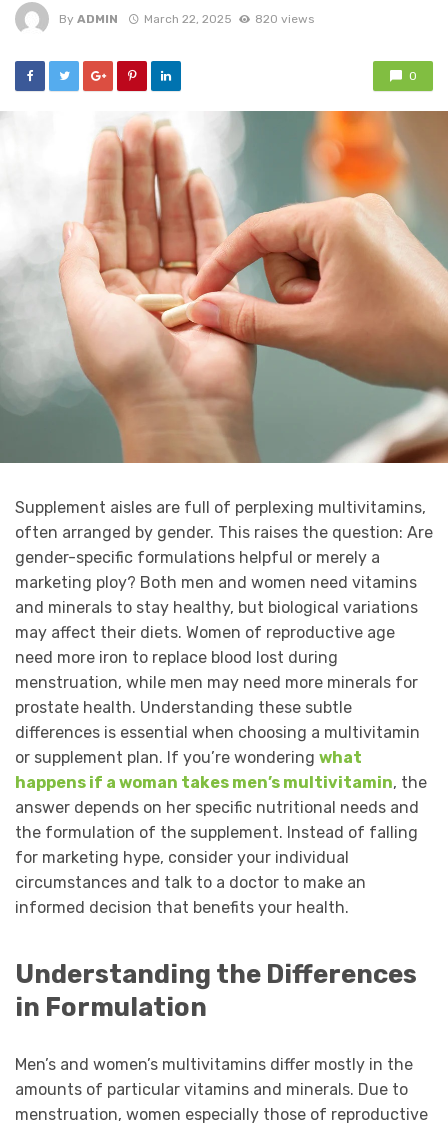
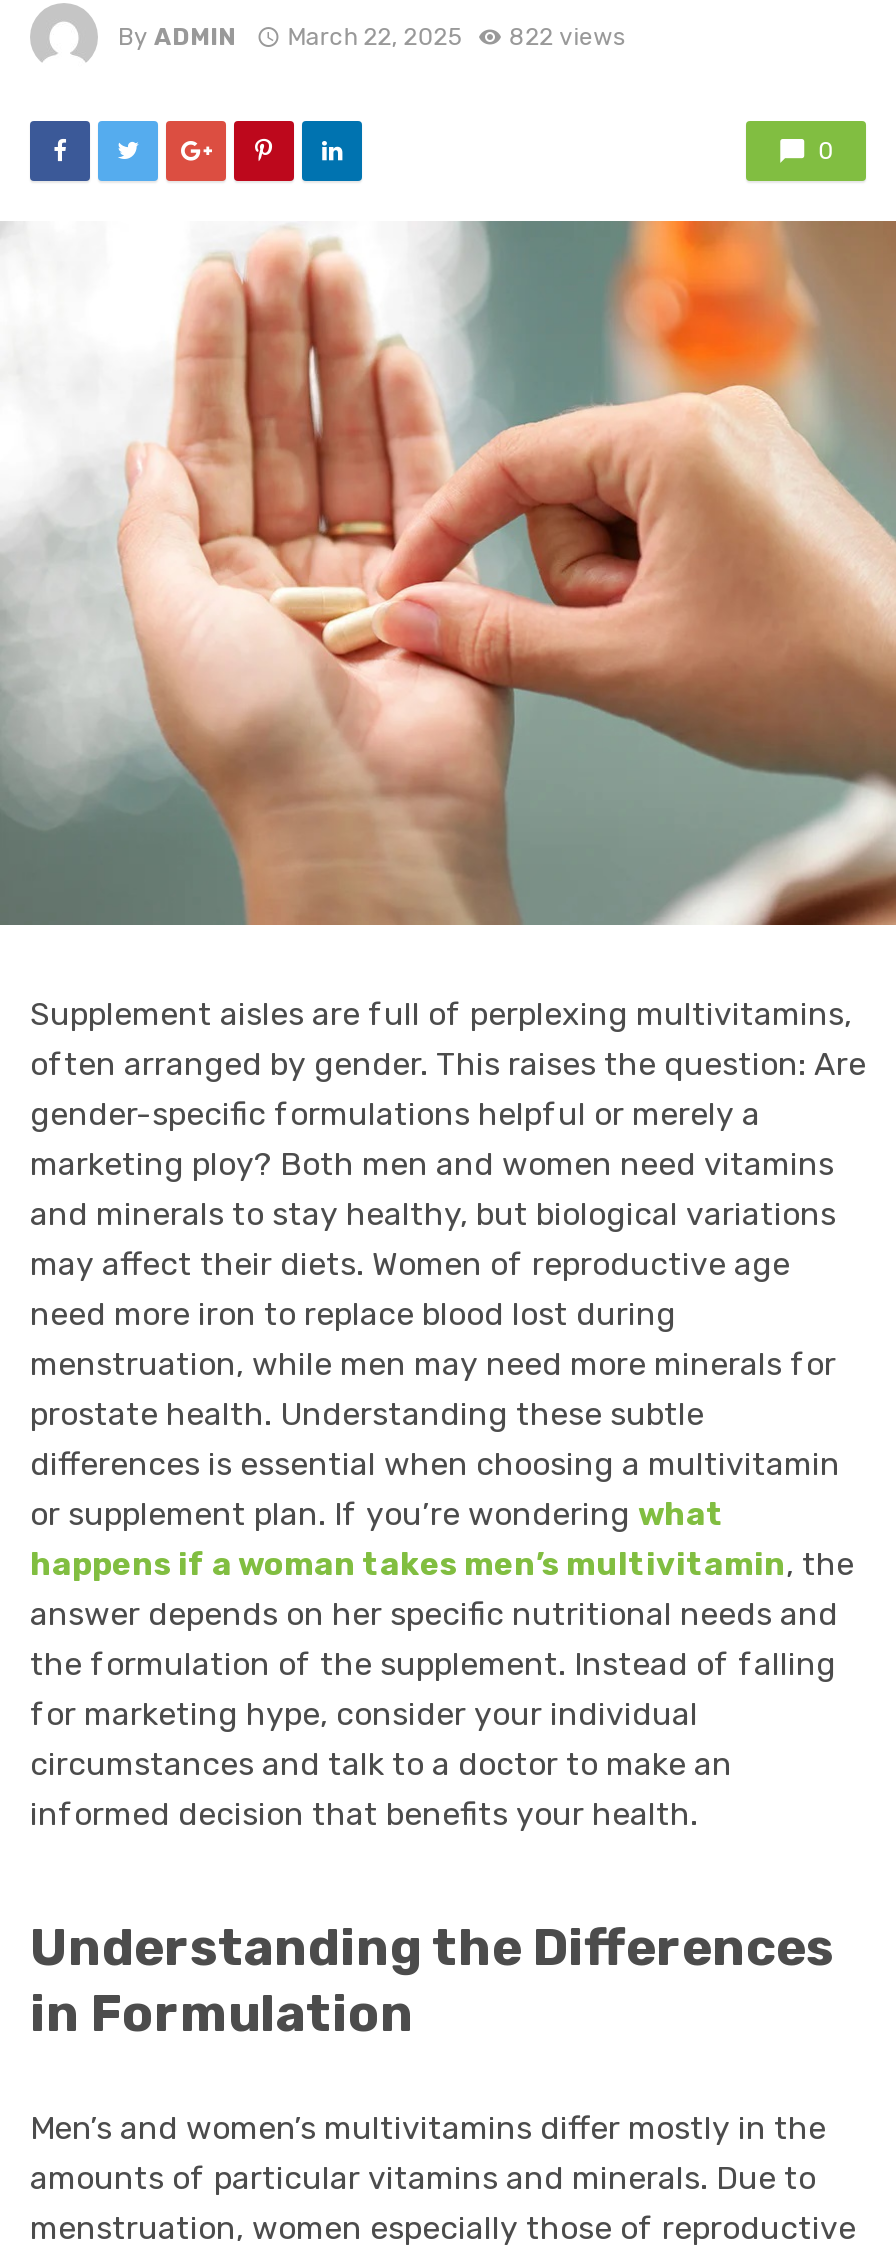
- By ADMIN March 22, 2025 820 views
+ By ADMIN March 22, 2025 822 views
